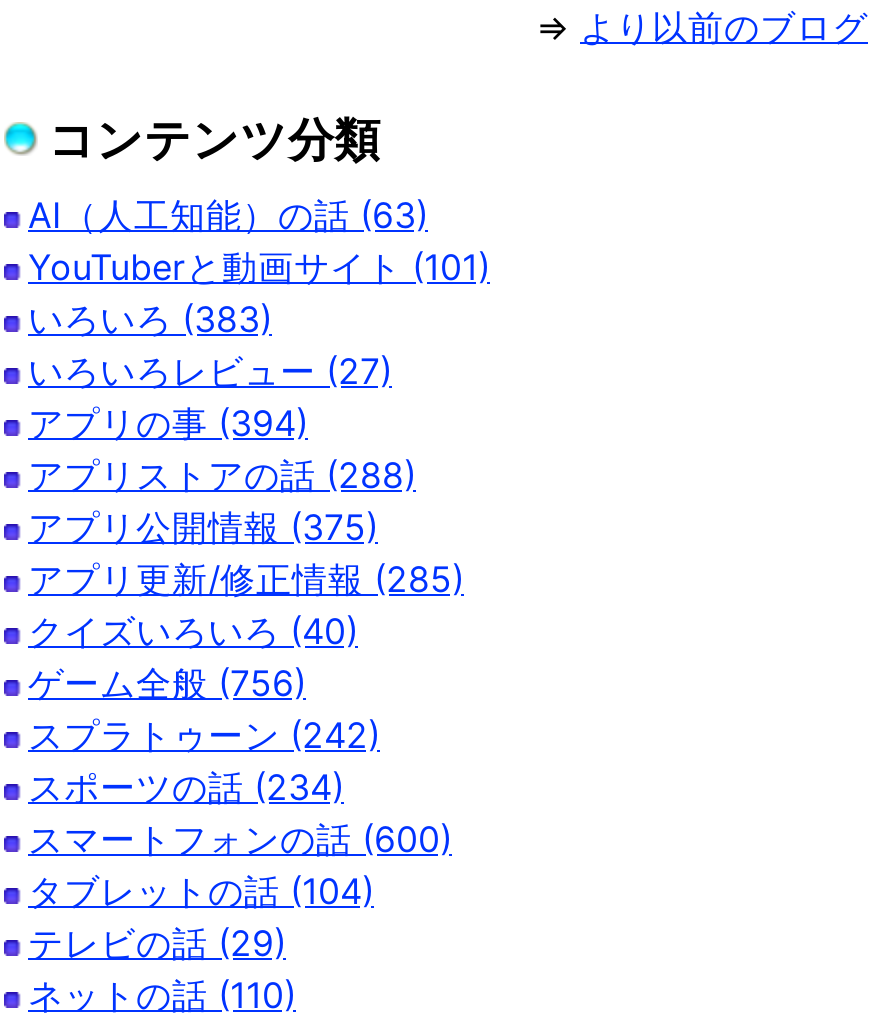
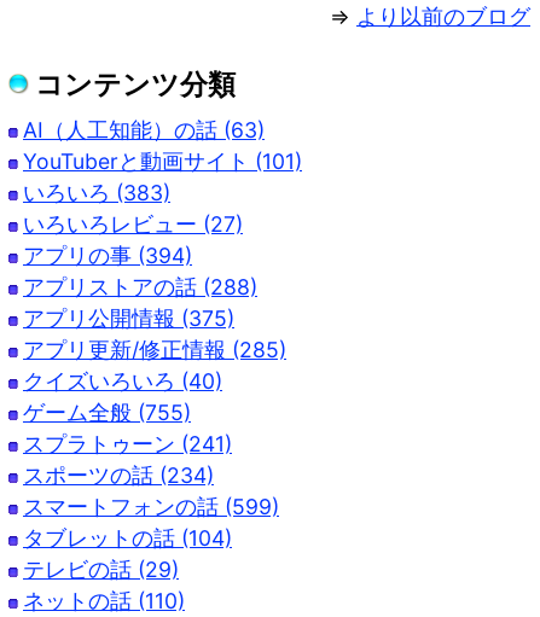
- ゲーム全般 (756)
+ ゲーム全般 (755)

- スプラトゥーン (242)
+ スプラトゥーン (241)

- スマートフォンの話 (600)
+ スマートフォンの話 (599)
